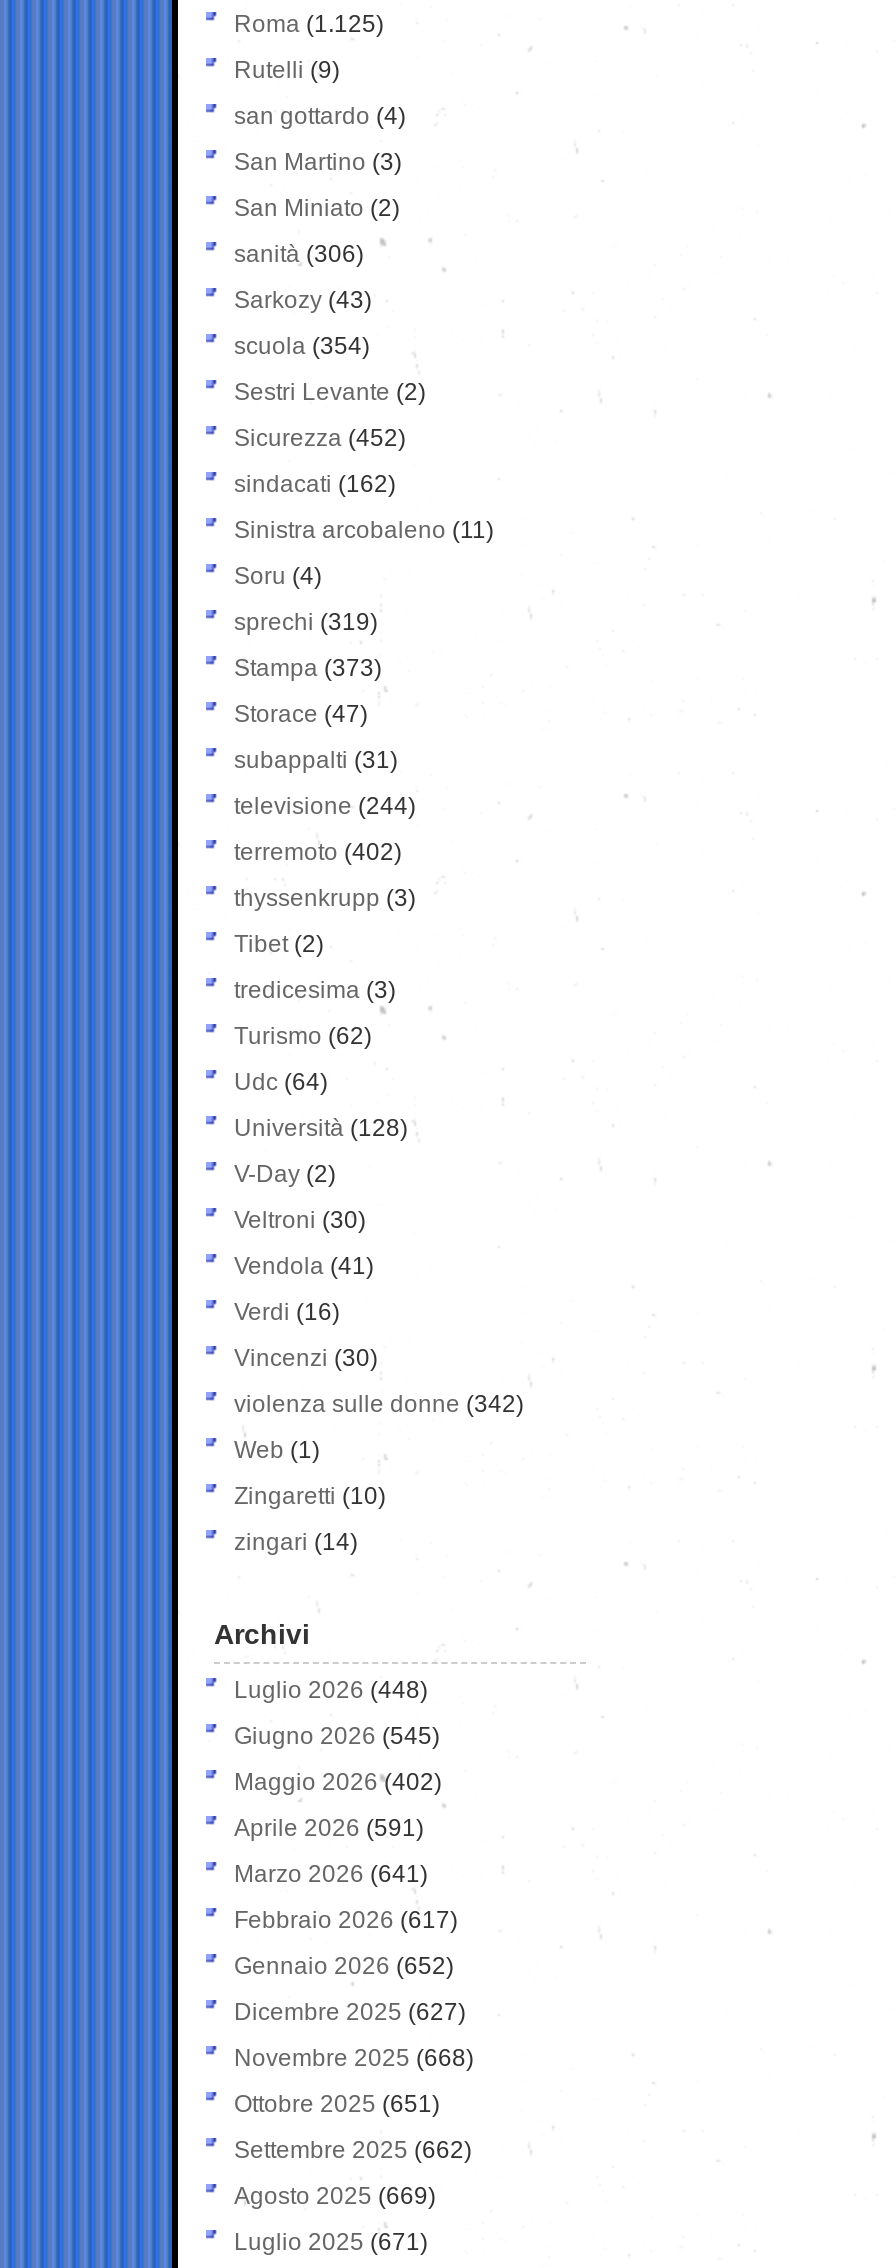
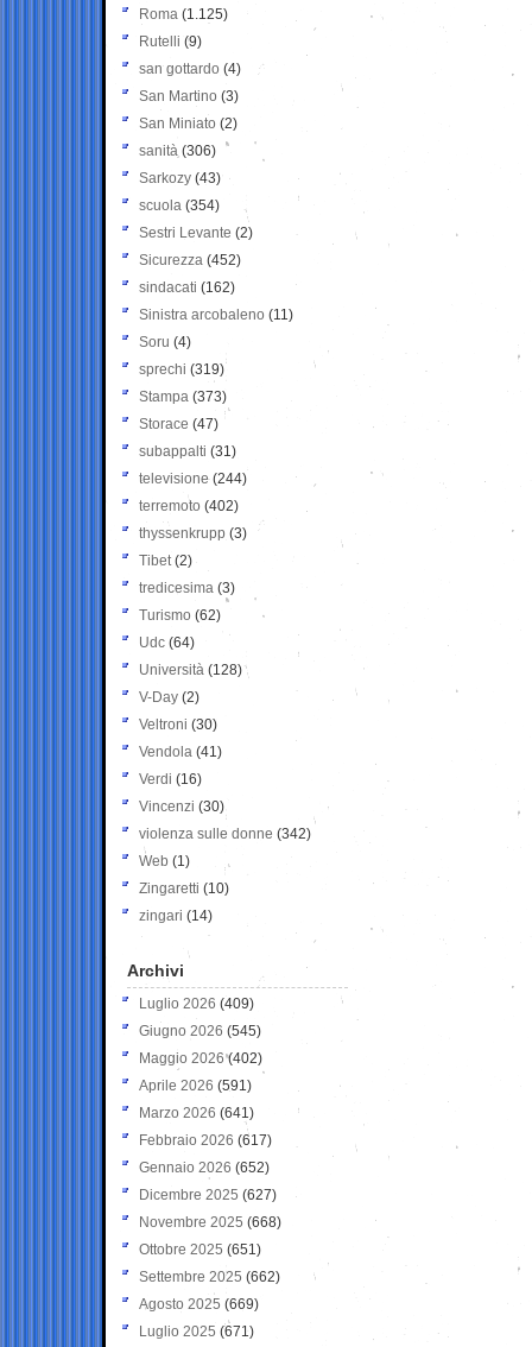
- Luglio 2026 (448)
+ Luglio 2026 (409)
